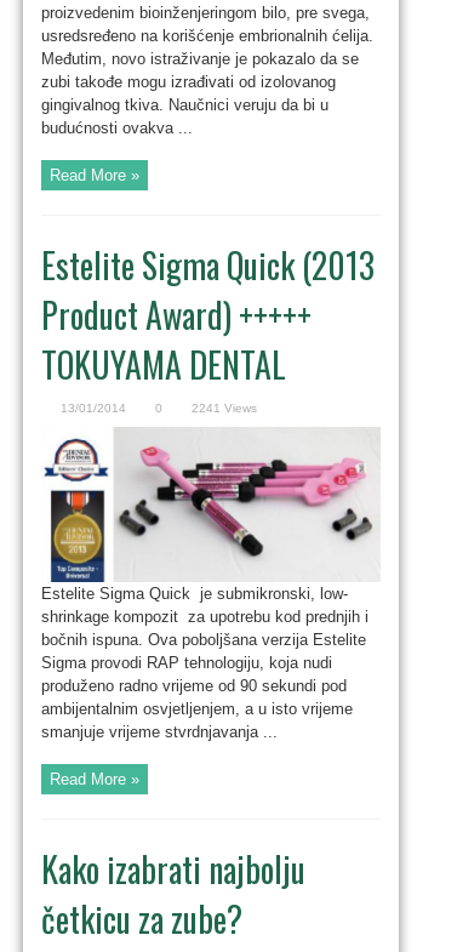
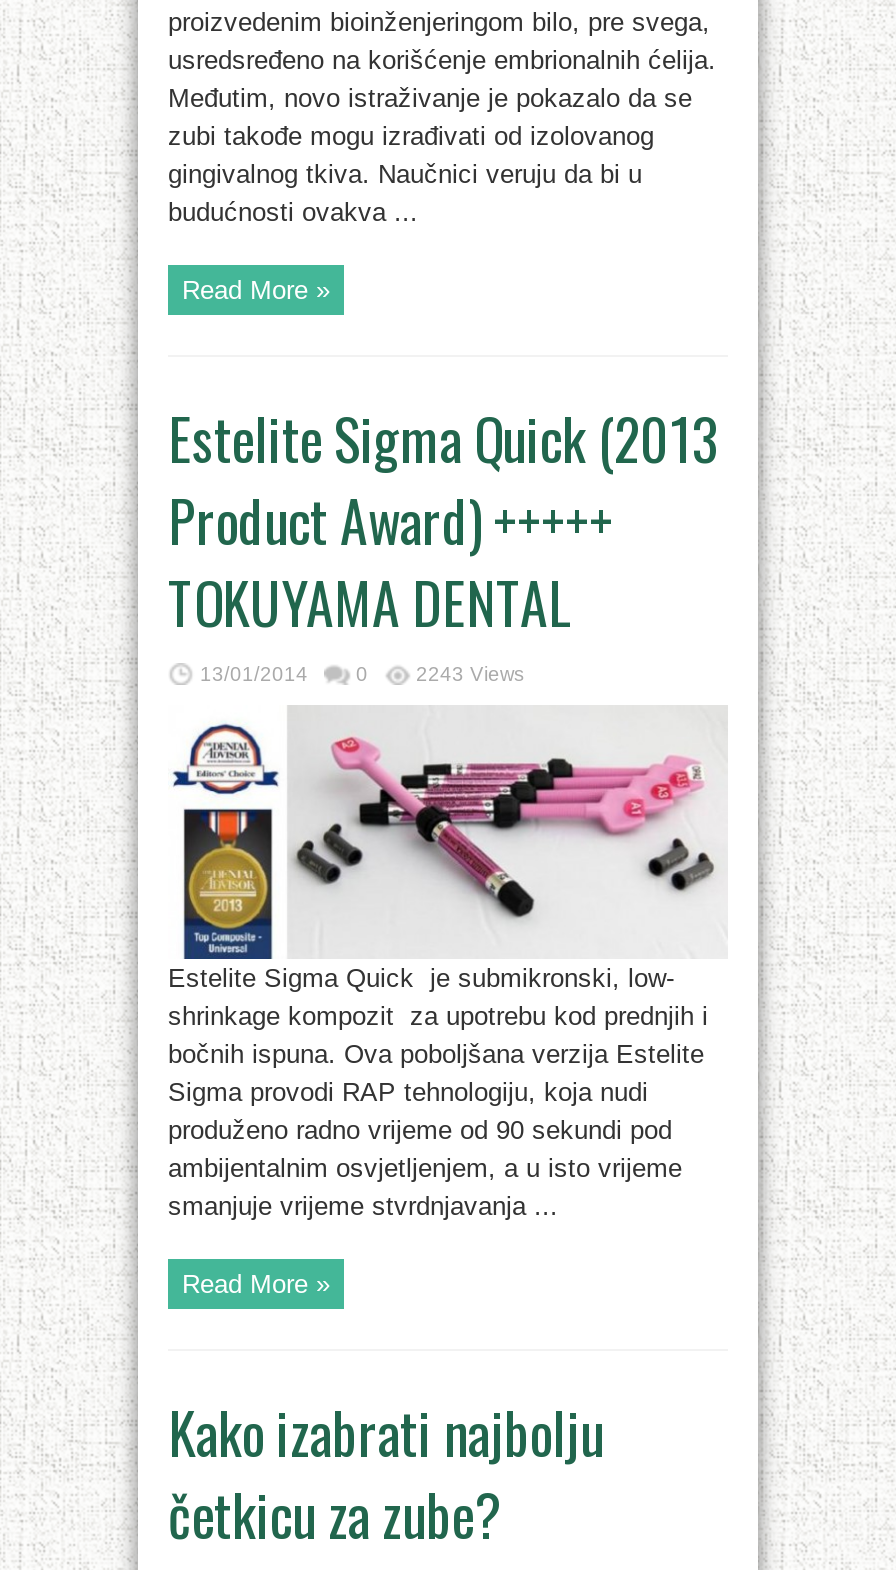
- 2241 Views
+ 2243 Views
